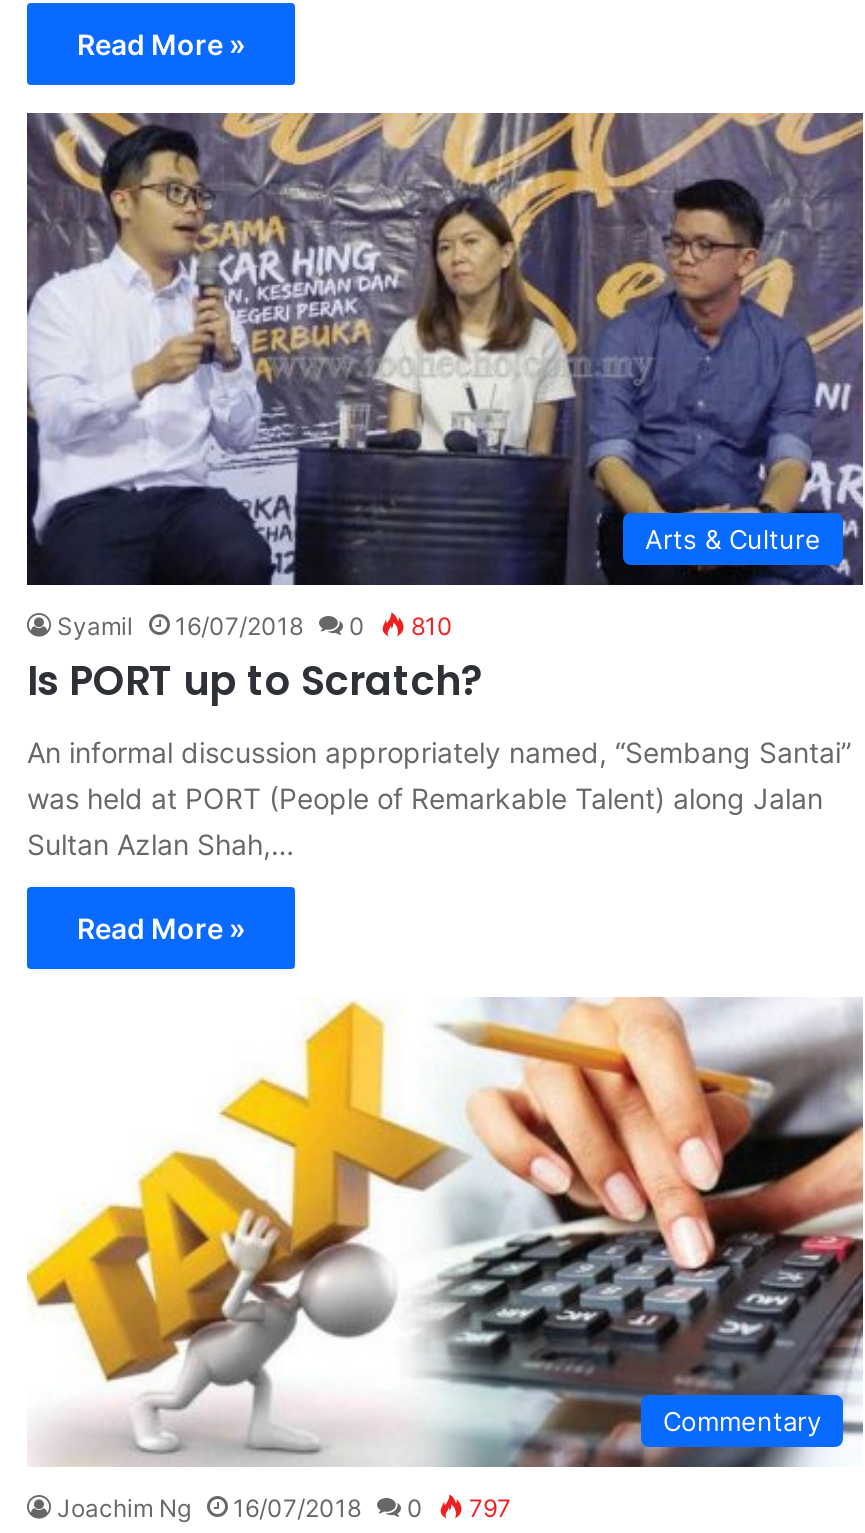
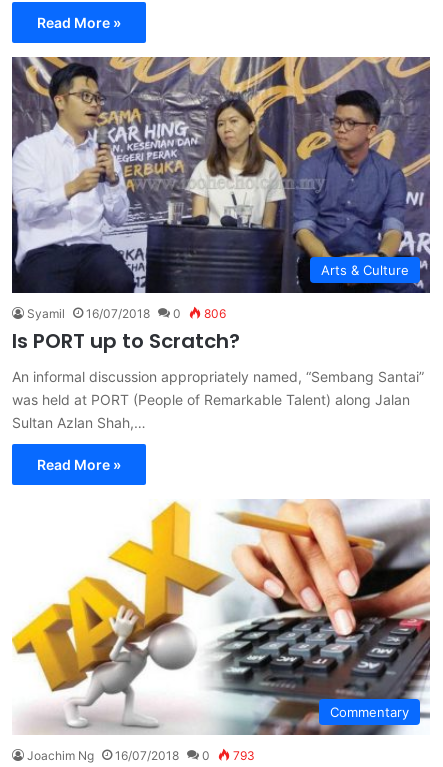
- Syamil 16/07/2018 0 810
+ Syamil 16/07/2018 0 806

- Joachim Ng 16/07/2018 0 797
+ Joachim Ng 16/07/2018 0 793
